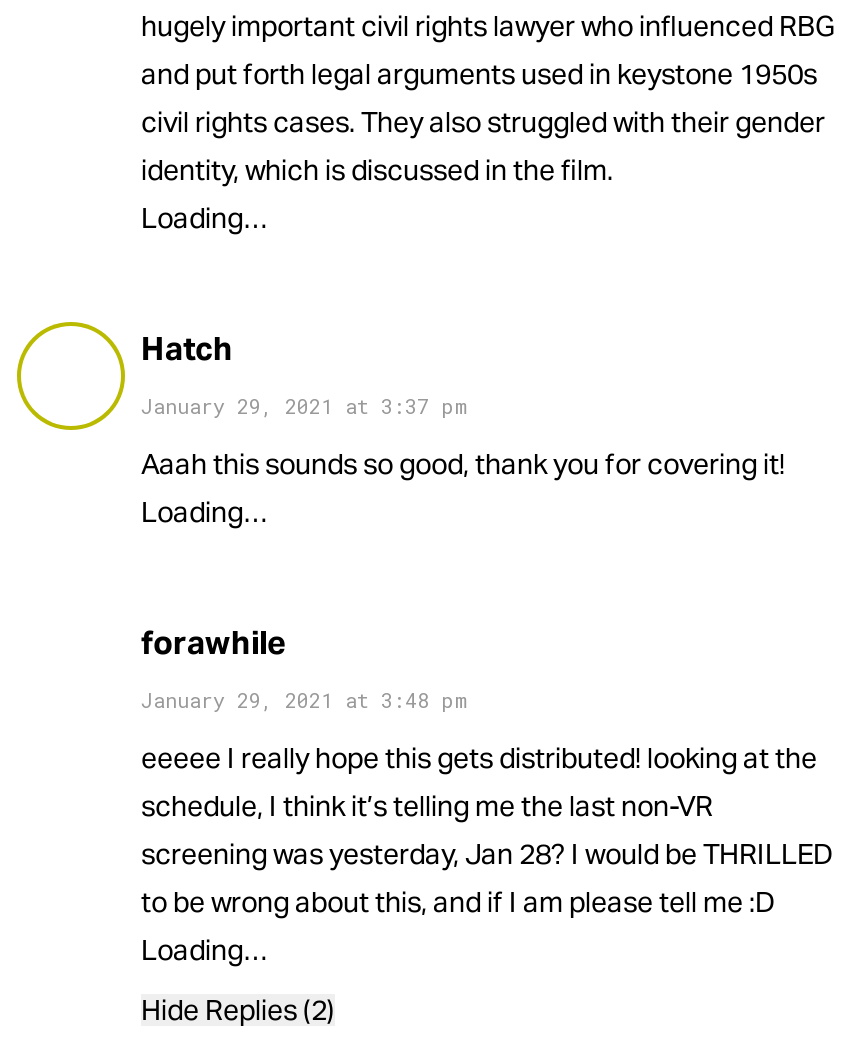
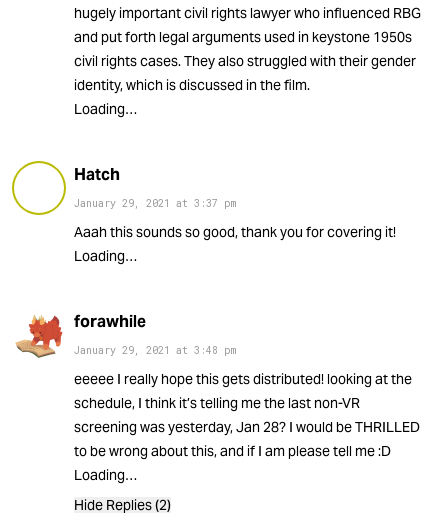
+ [image]
